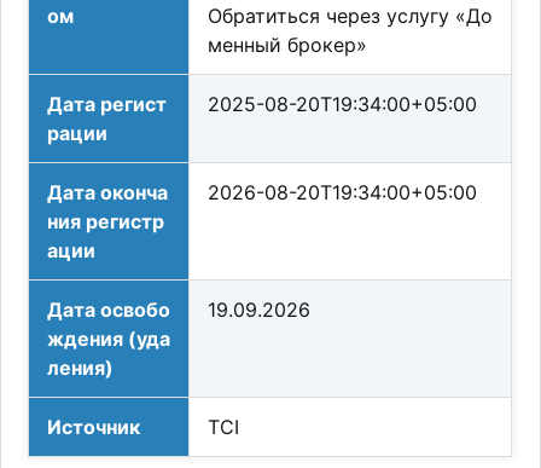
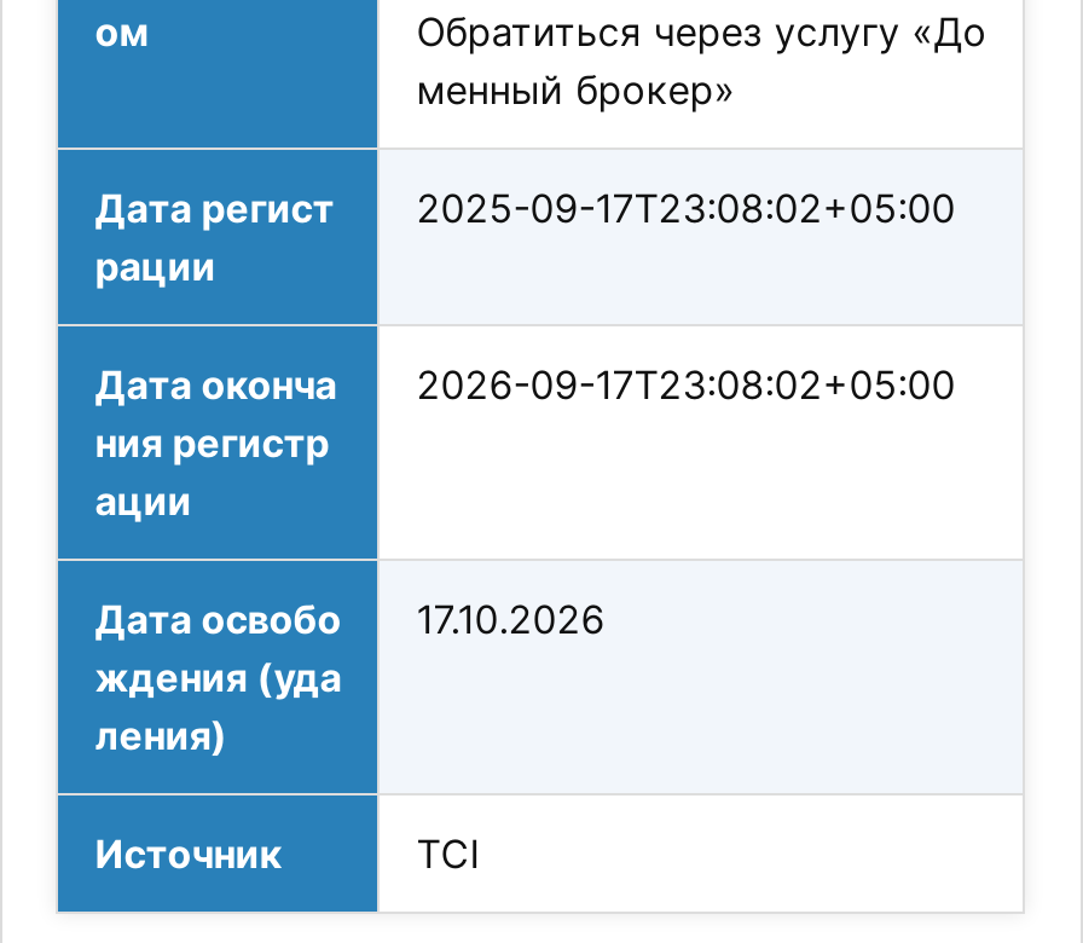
- Дата регист 2025-08-20T19:34:00+05:00
+ Дата регист 2025-09-17T23:08:02+05:00

- Дата оконча 2026-08-20T19:34:00+05:00
+ Дата оконча 2026-09-17T23:08:02+05:00

- Дата освобо 19.09.2026
+ Дата освобо 17.10.2026
